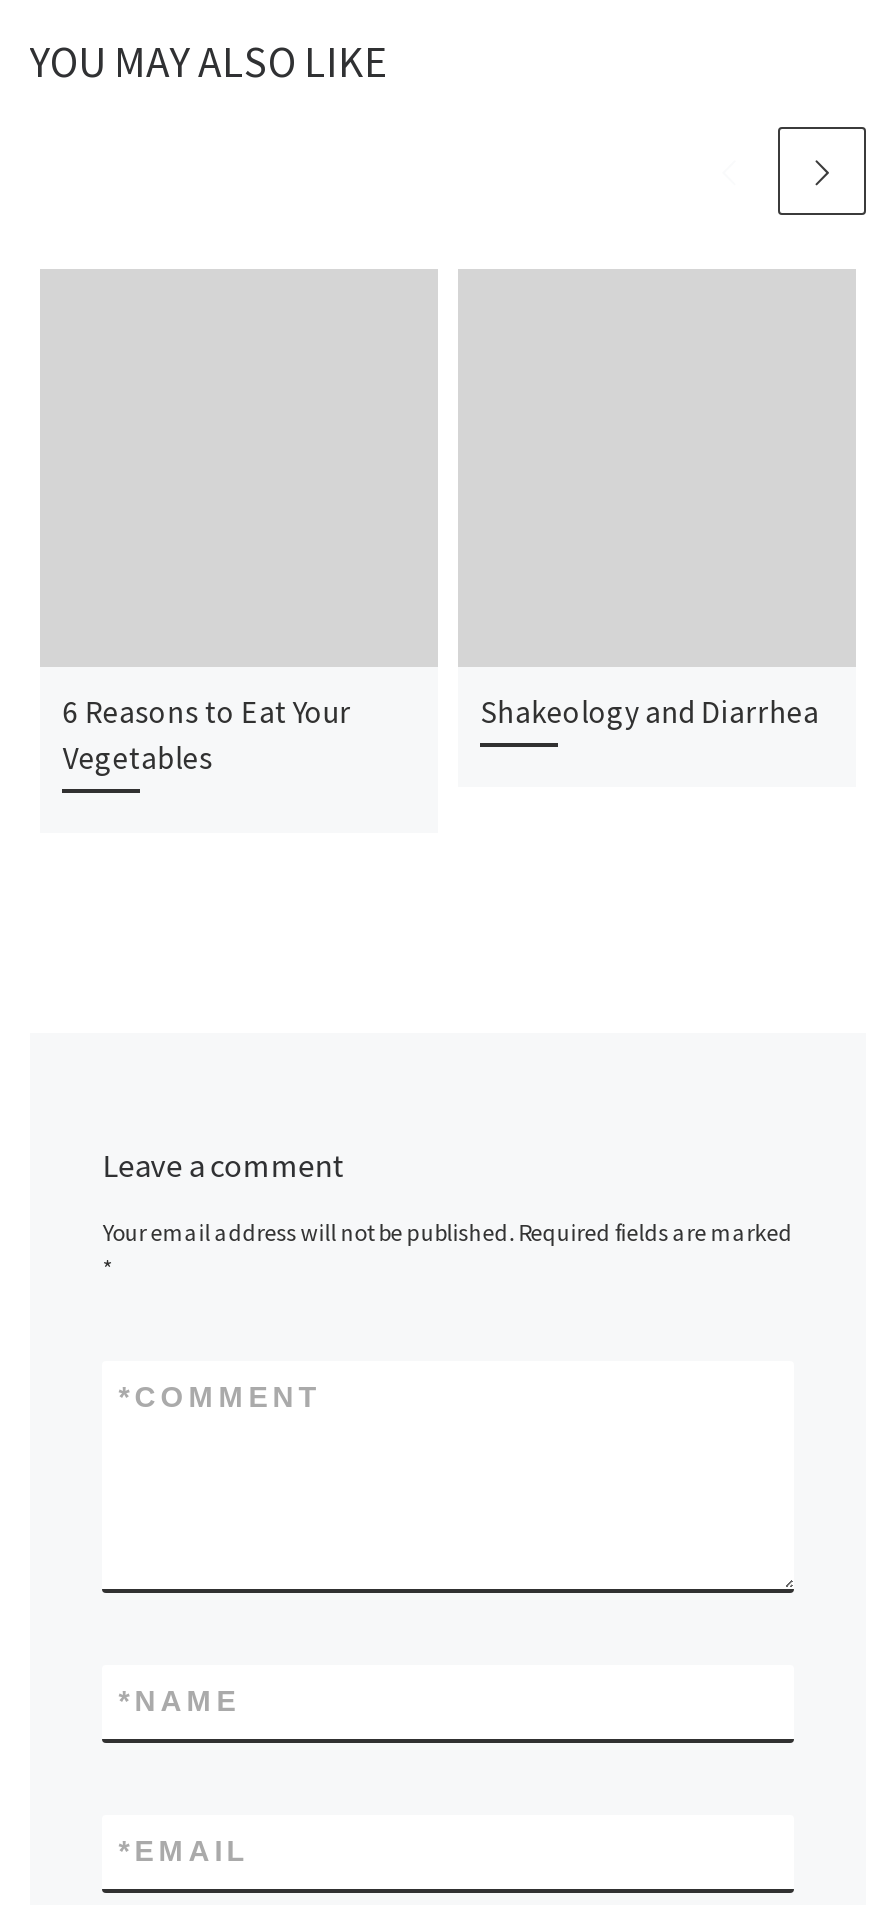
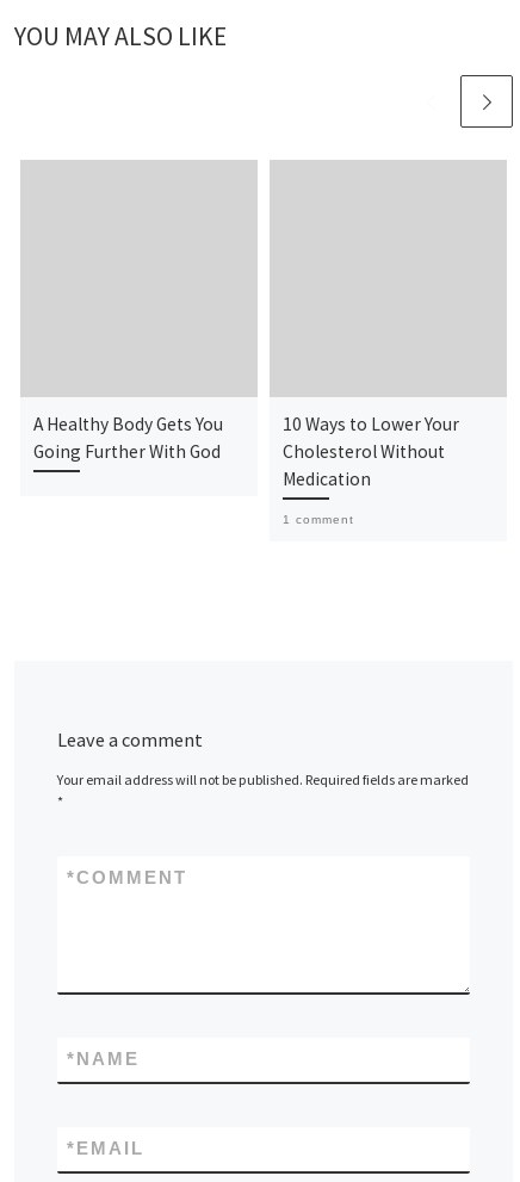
- 6 Reasons to Eat Your
- Vegetables
+ A Healthy Body Gets You
+ Going Further With God

- Shakeology and Diarrhea
+ 10 Ways to Lower Your
+ Cholesterol Without
+ Medication
+ 1 comment
